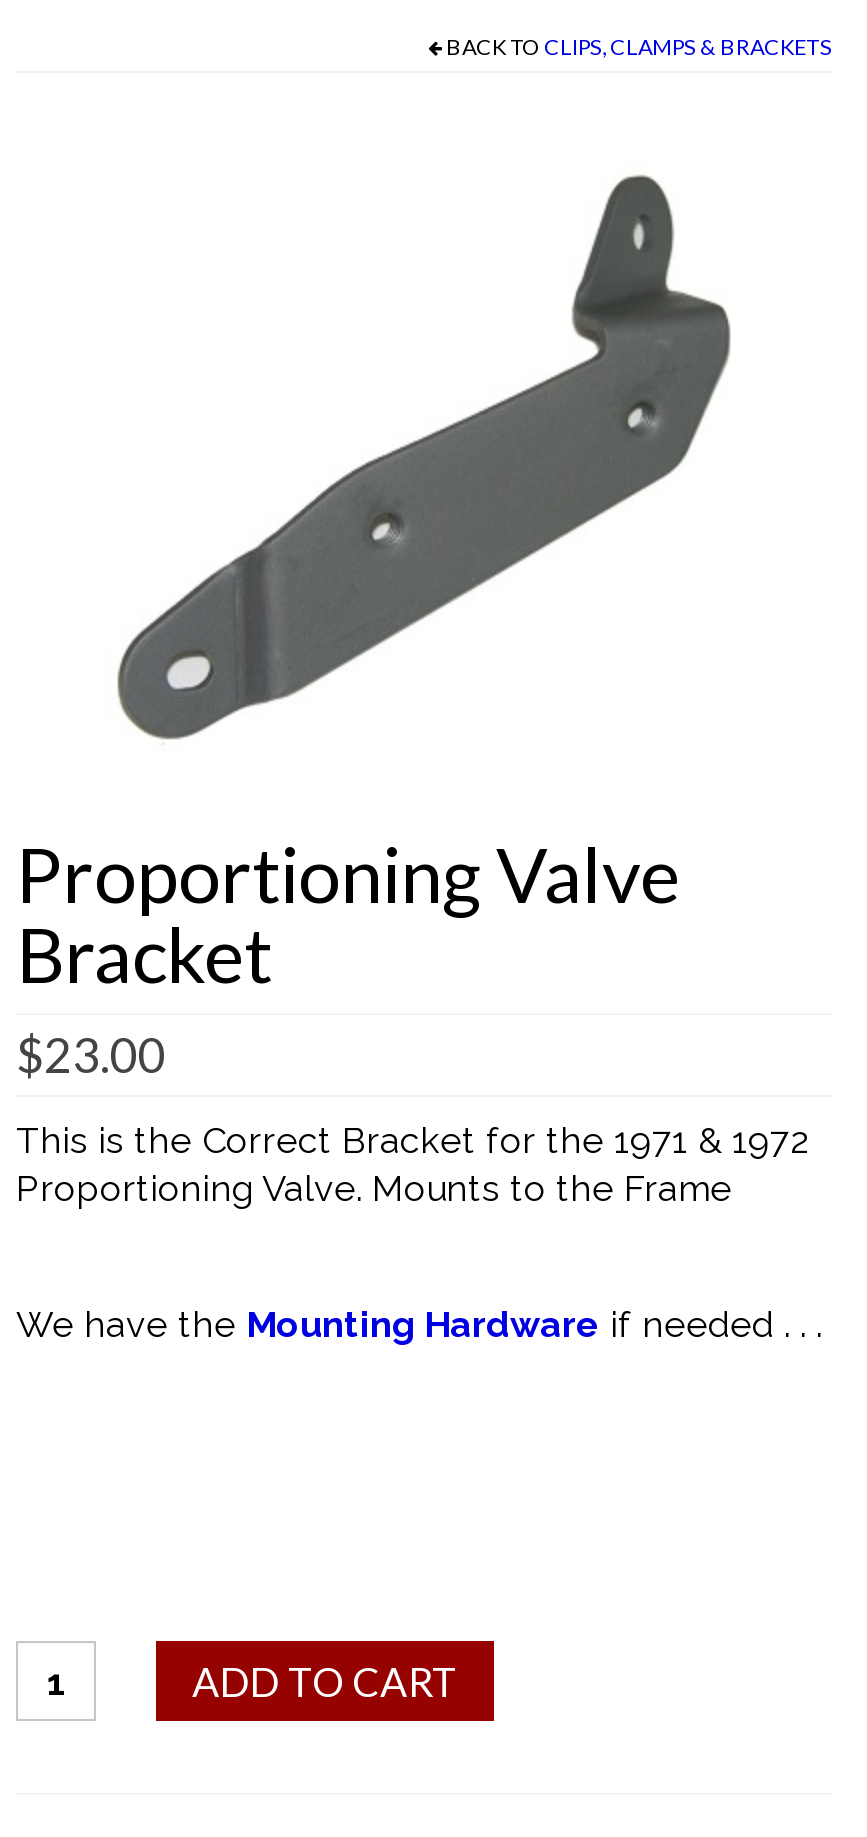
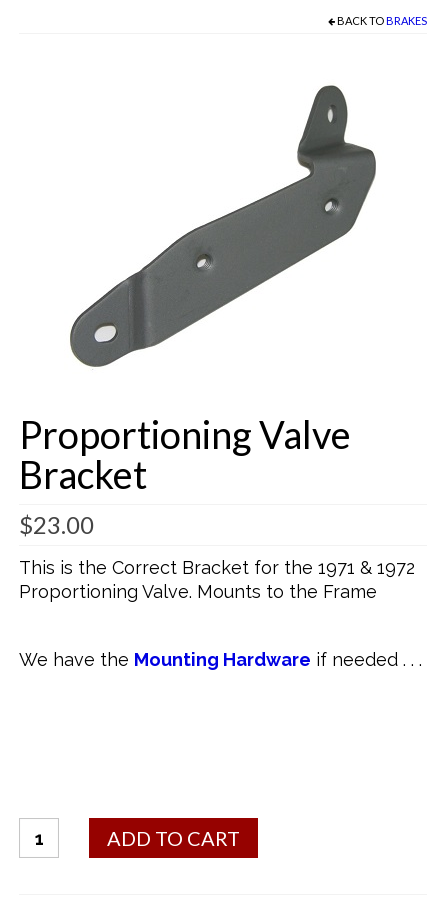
- BACK TO CLIPS, CLAMPS & BRACKETS
+ BACK TO BRAKES
